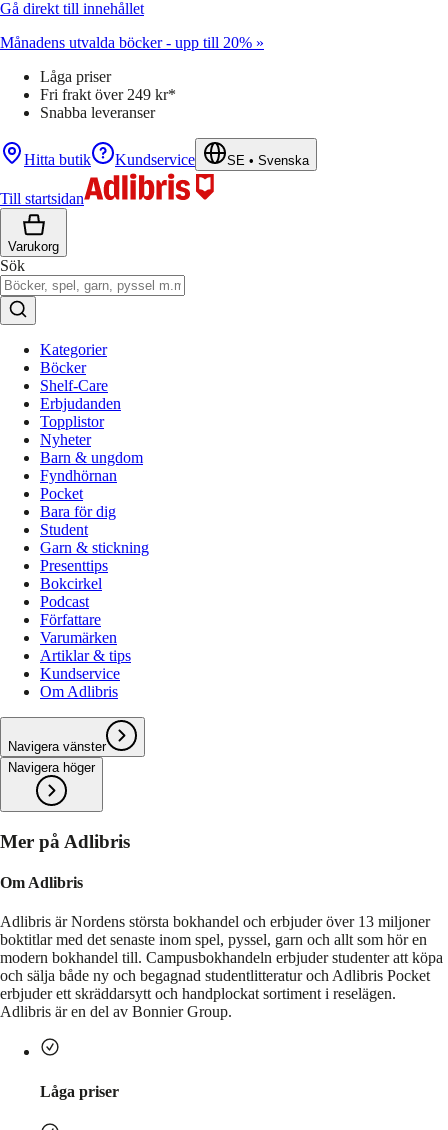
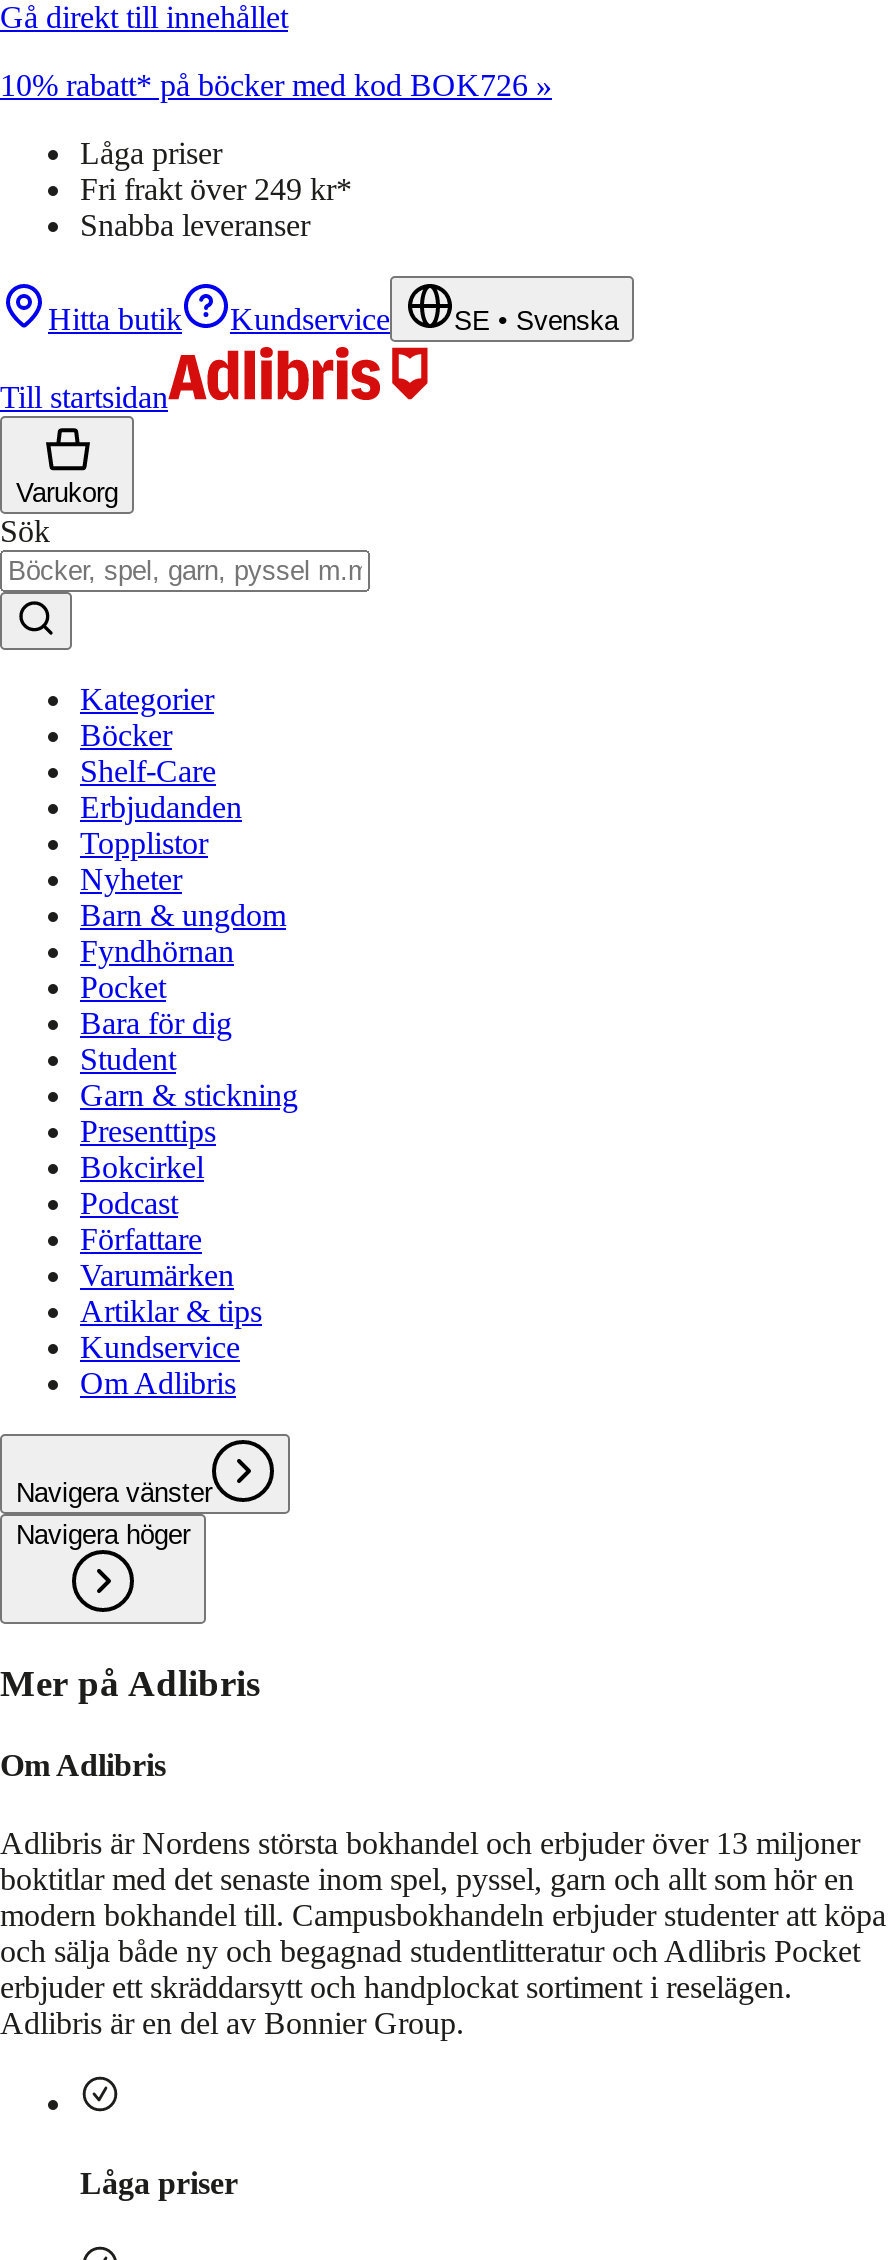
- Månadens utvalda böcker - upp till 20% »
+ 10% rabatt* på böcker med kod BOK726 »
